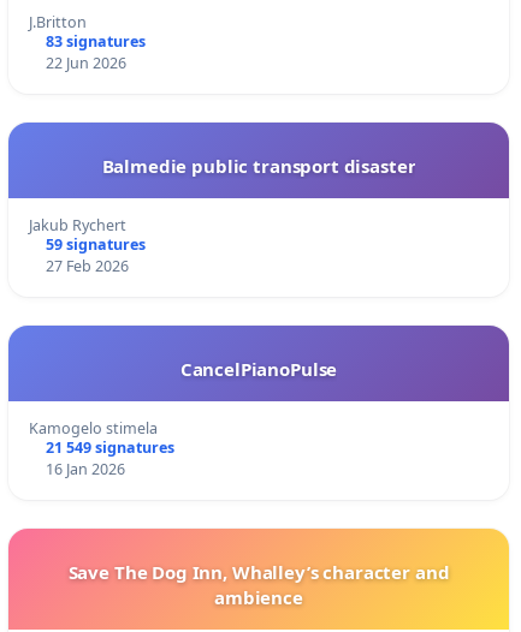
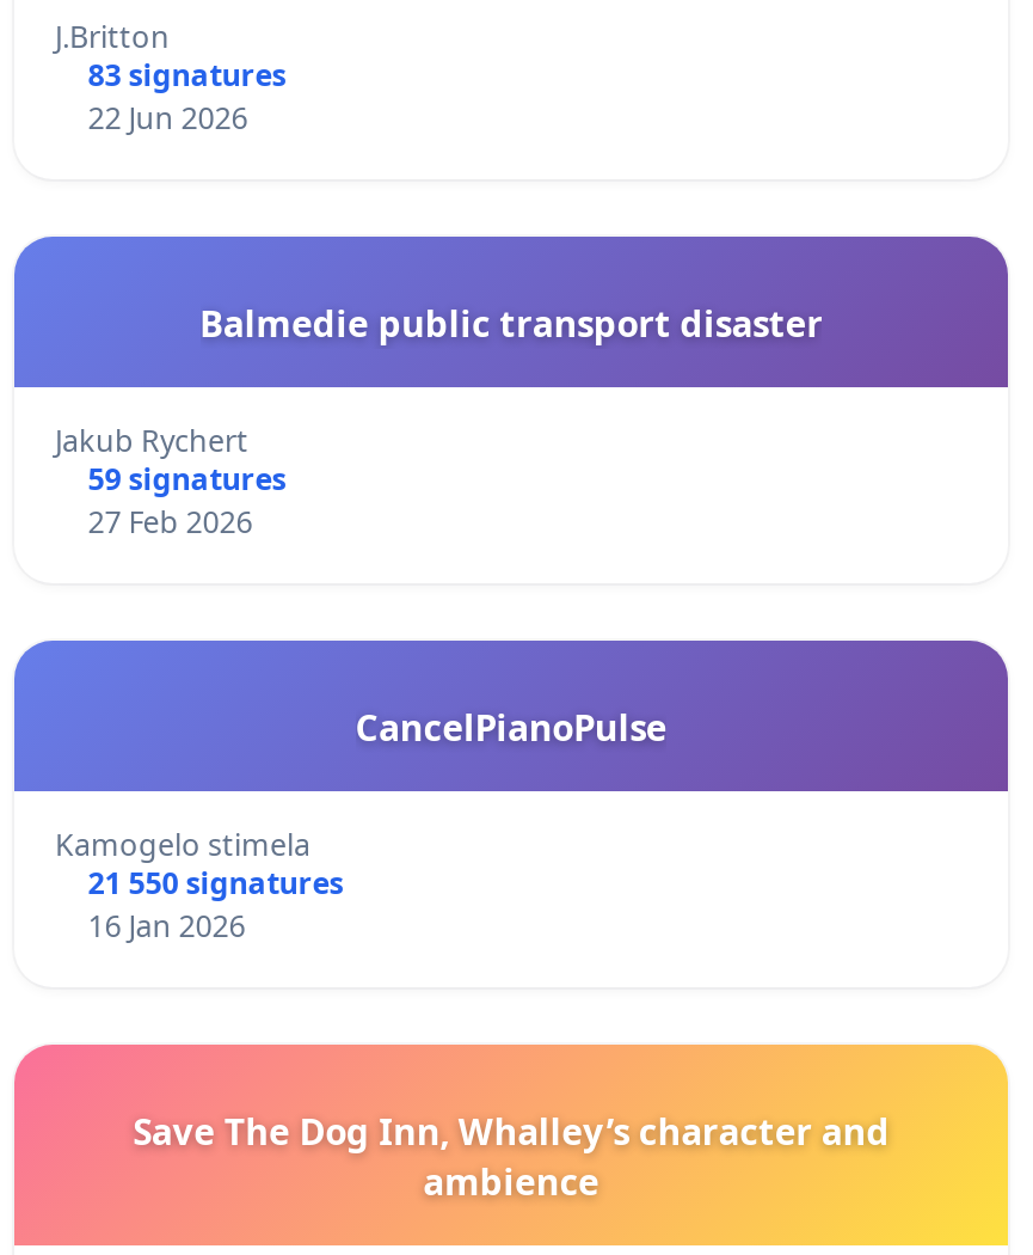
- 21 549 signatures
+ 21 550 signatures
